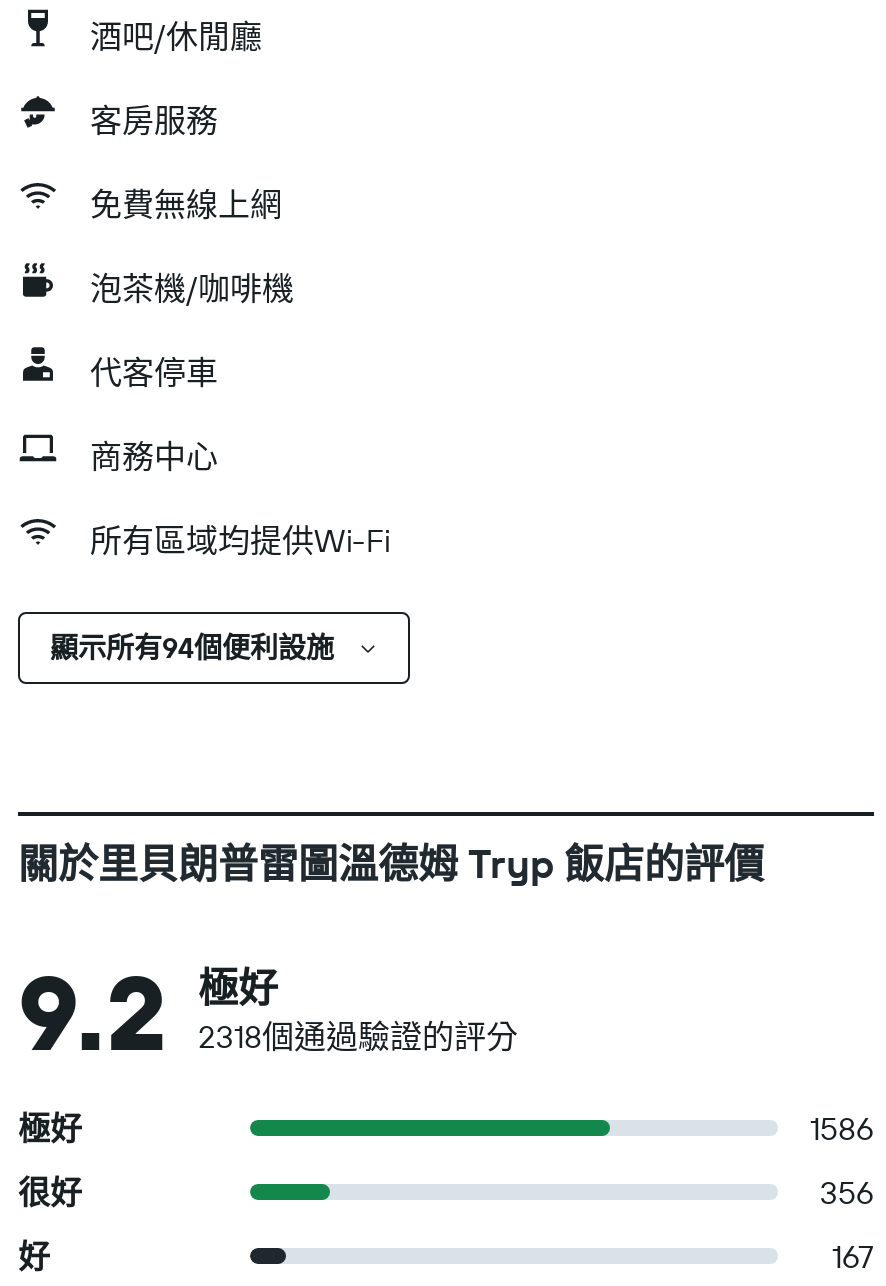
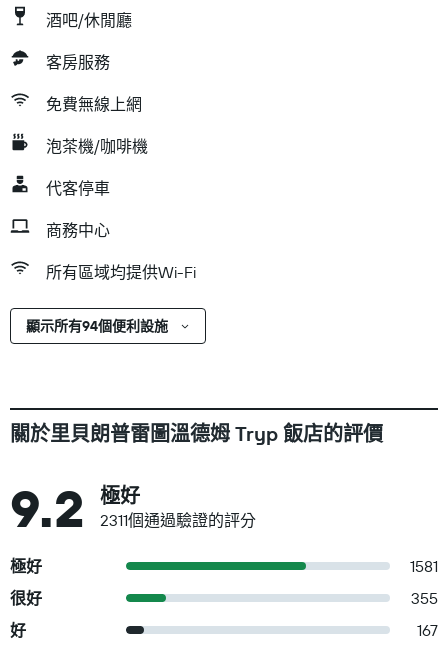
- 2318個通過驗證的評分
+ 2311個通過驗證的評分

- 1586
+ 1581

- 356
+ 355
